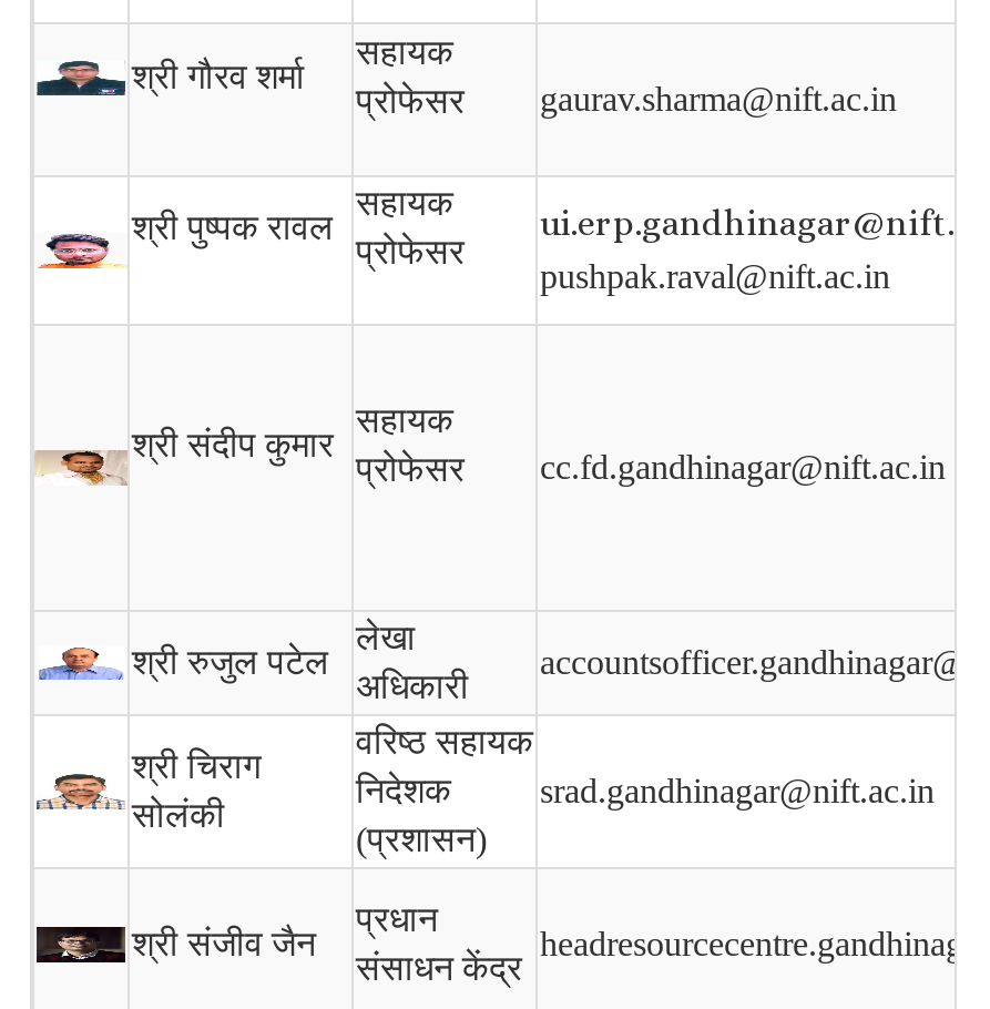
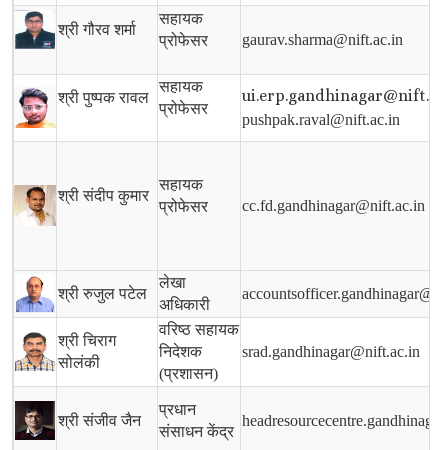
- [image]
+ [image]

- [image]
+ [image]

- [image]
+ [image]

- [image]
+ [image]

- [image]
+ [image]

- [image]
+ [image]
